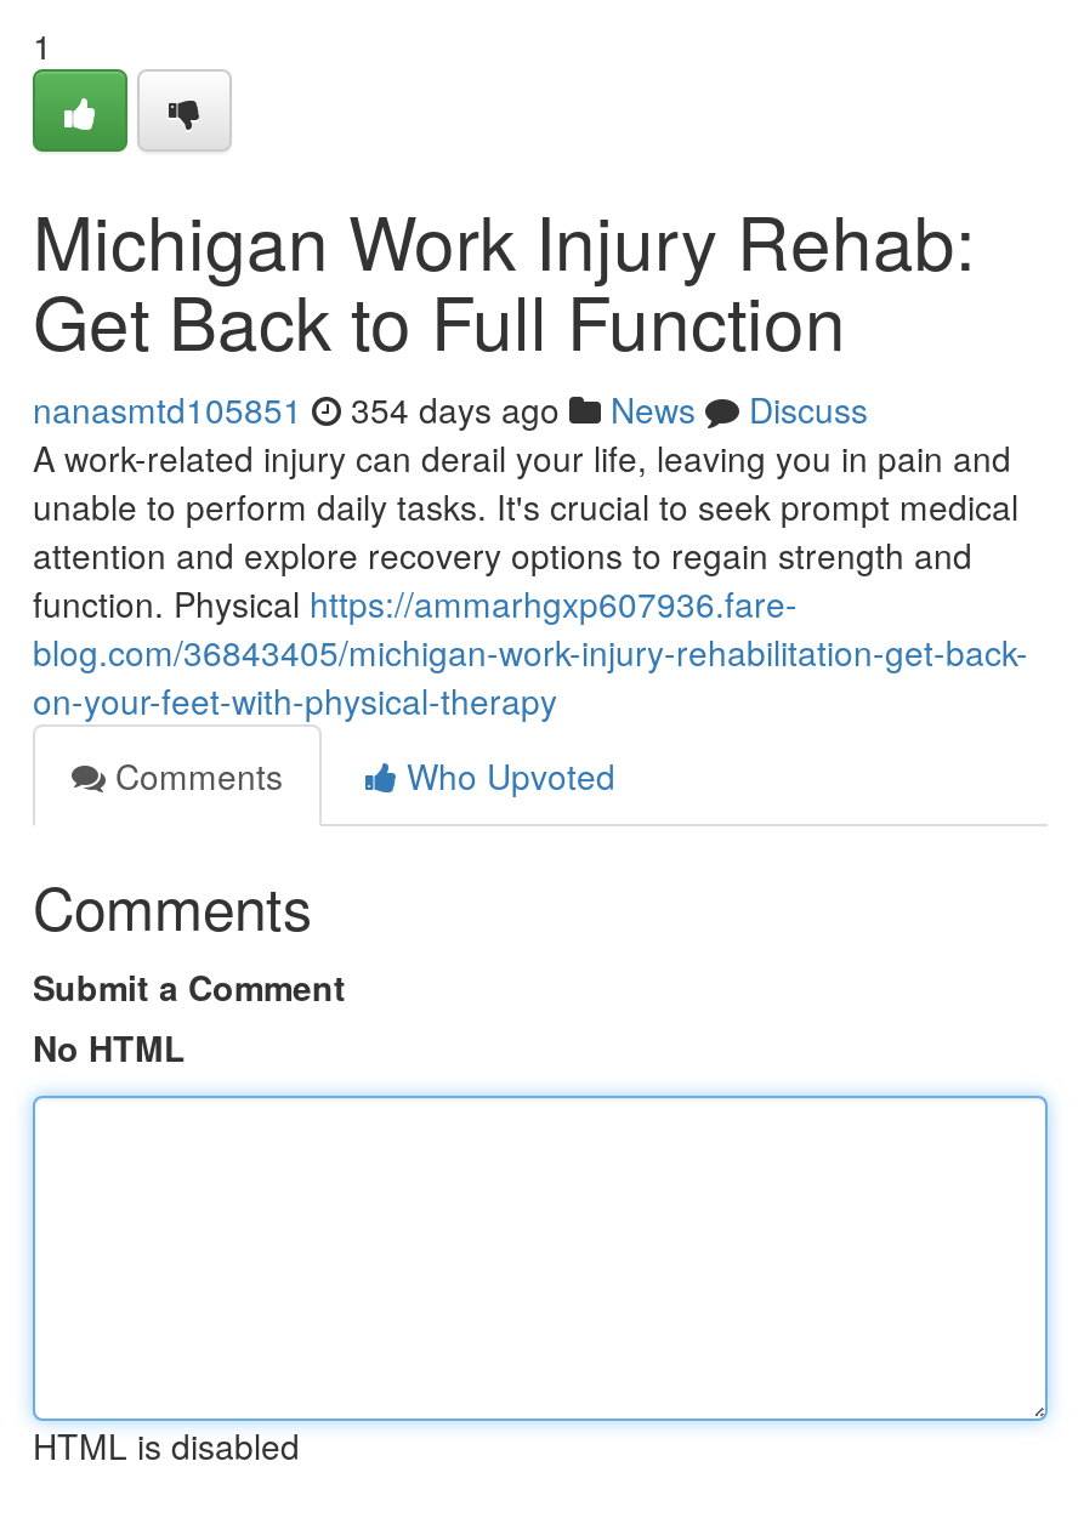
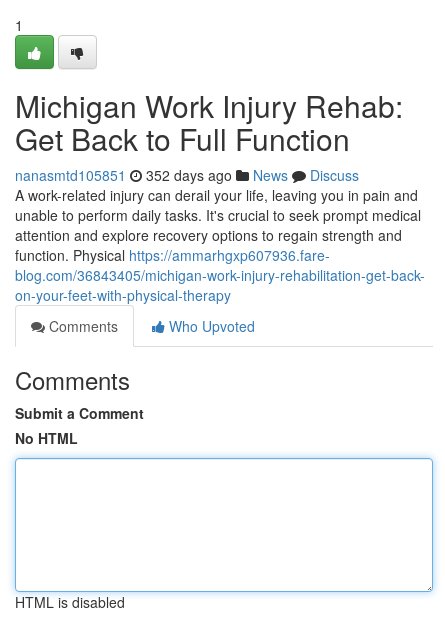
- nanasmtd105851 354 days ago News Discuss
+ nanasmtd105851 352 days ago News Discuss
